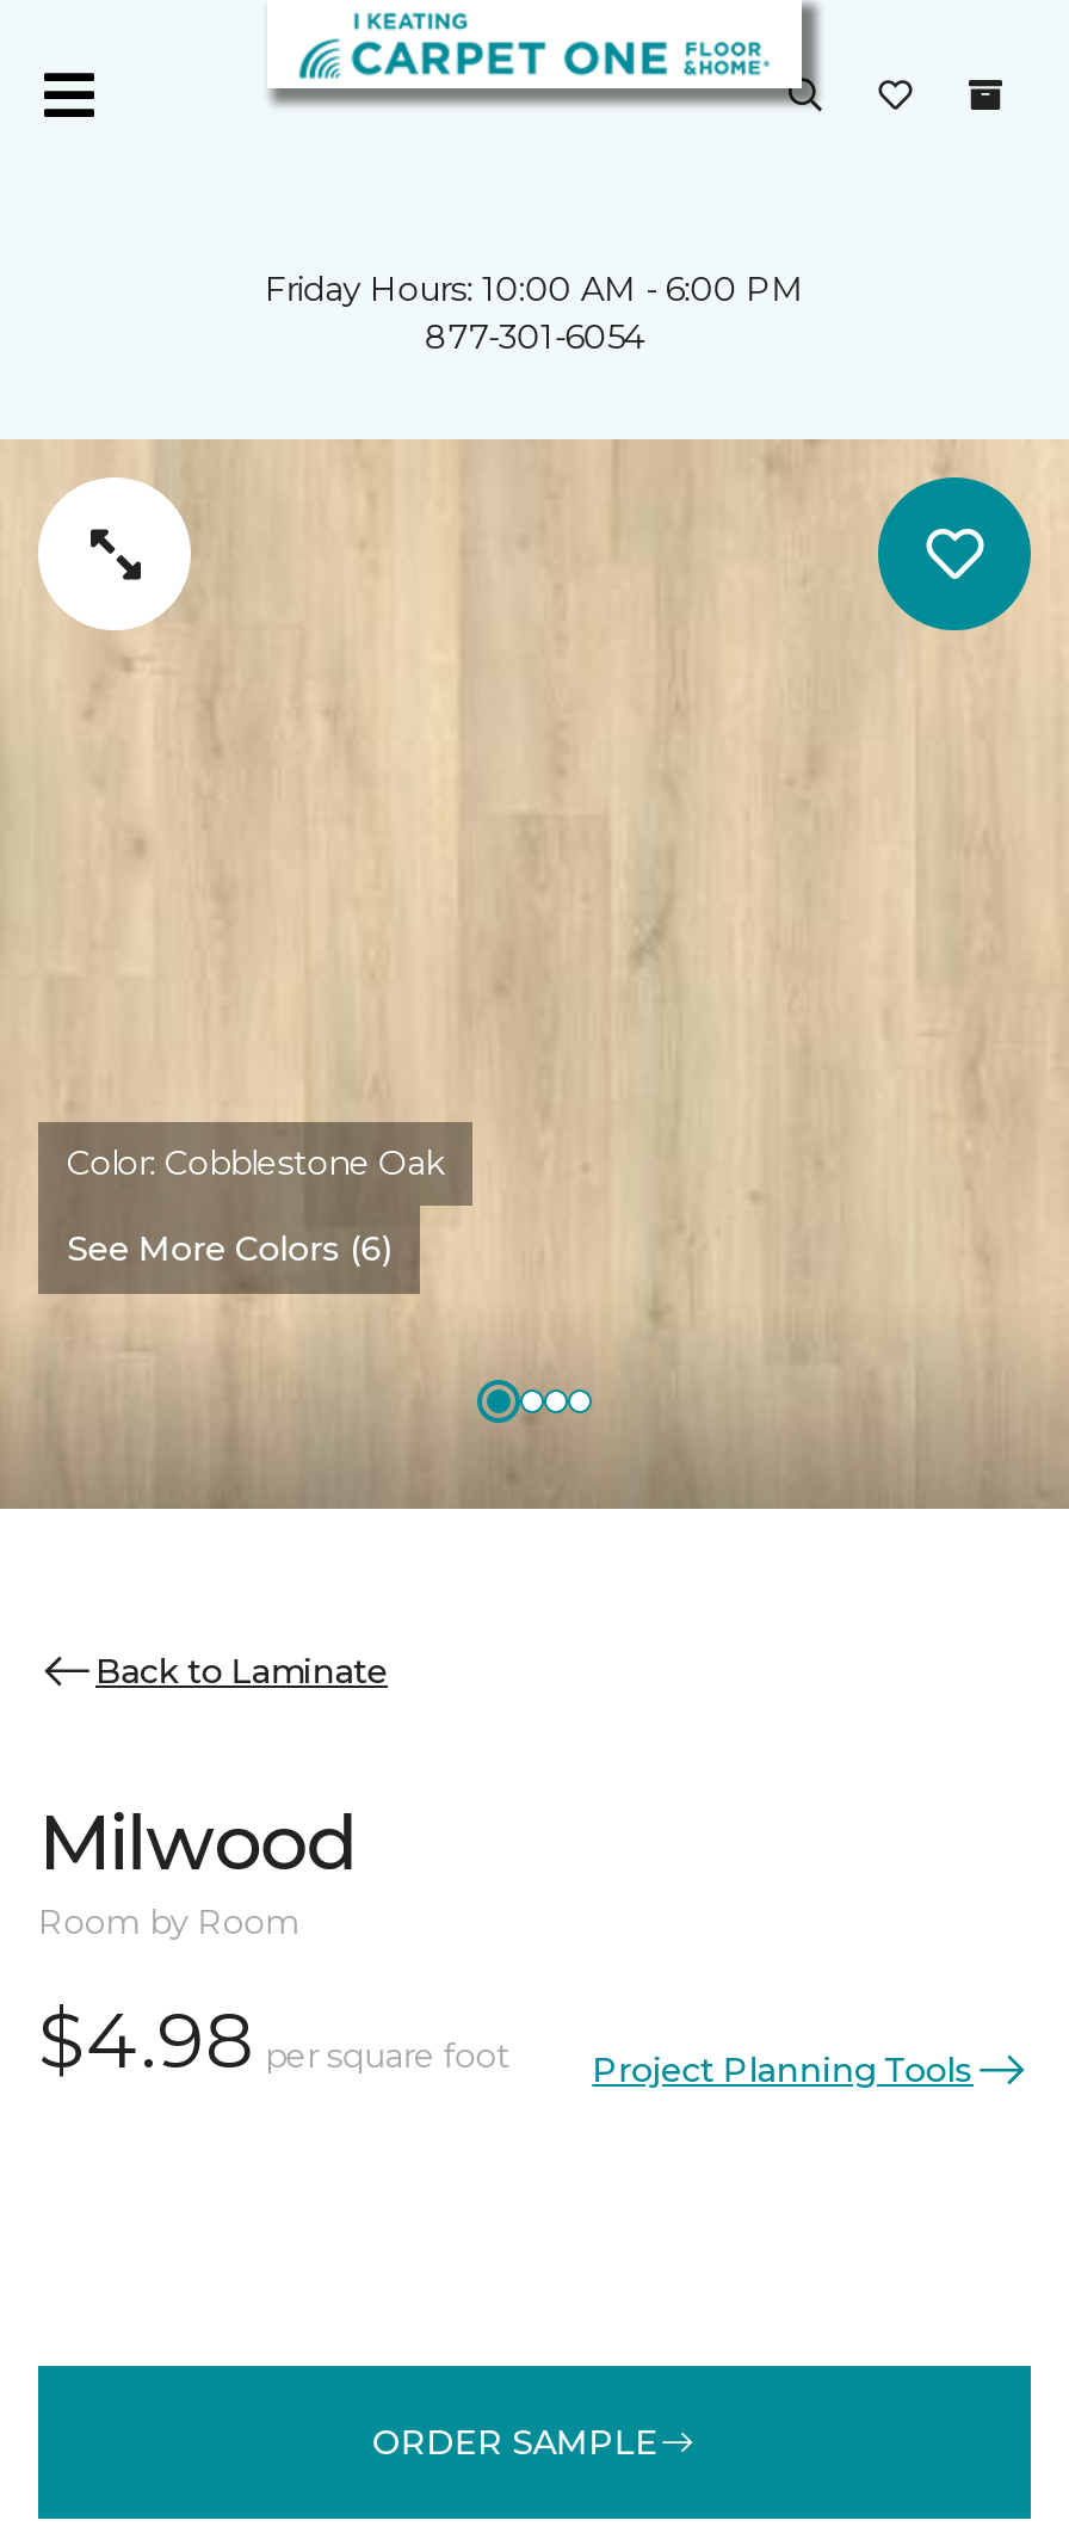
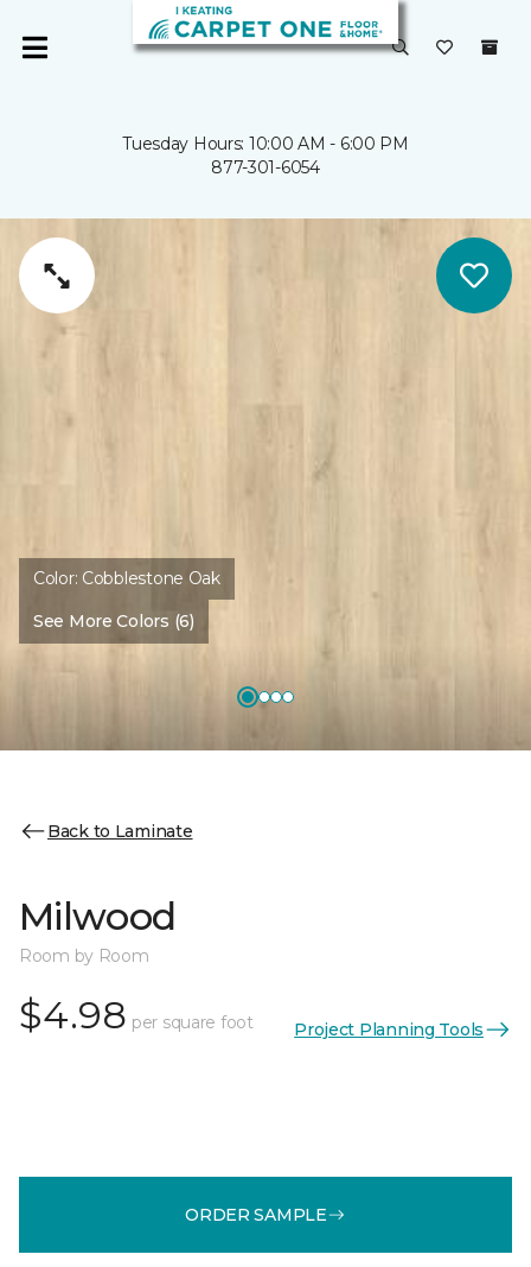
- Friday Hours: 10:00 AM - 6:00 PM
+ Tuesday Hours: 10:00 AM - 6:00 PM
